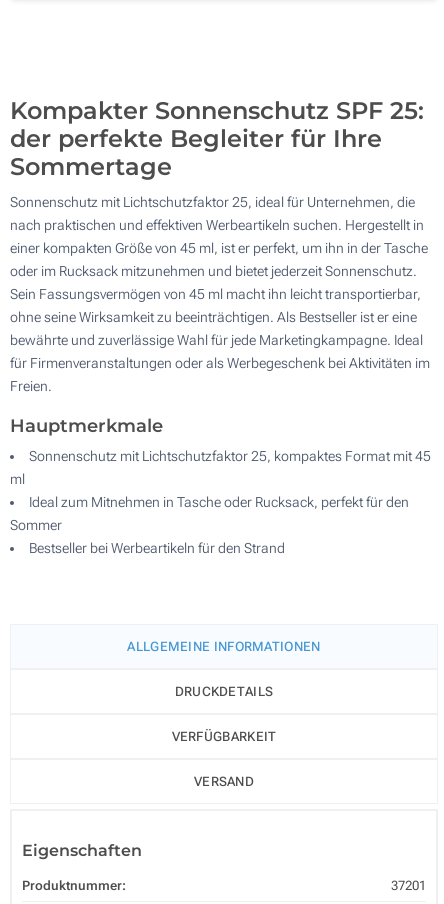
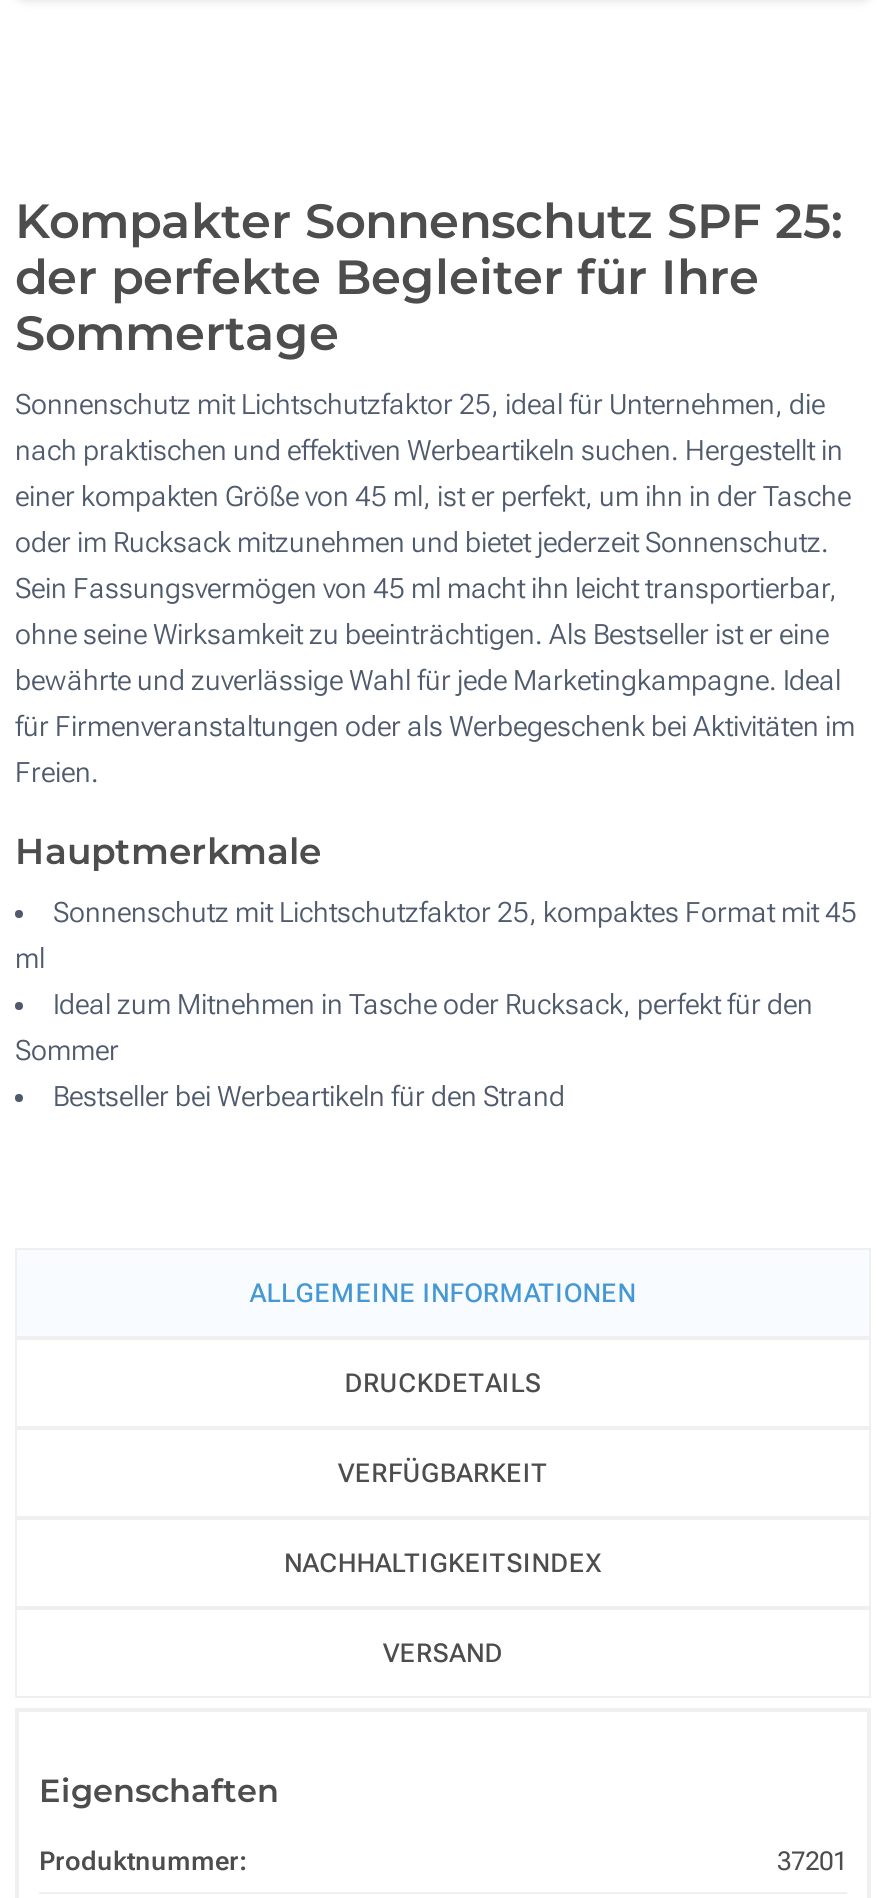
+ NACHHALTIGKEITSINDEX
